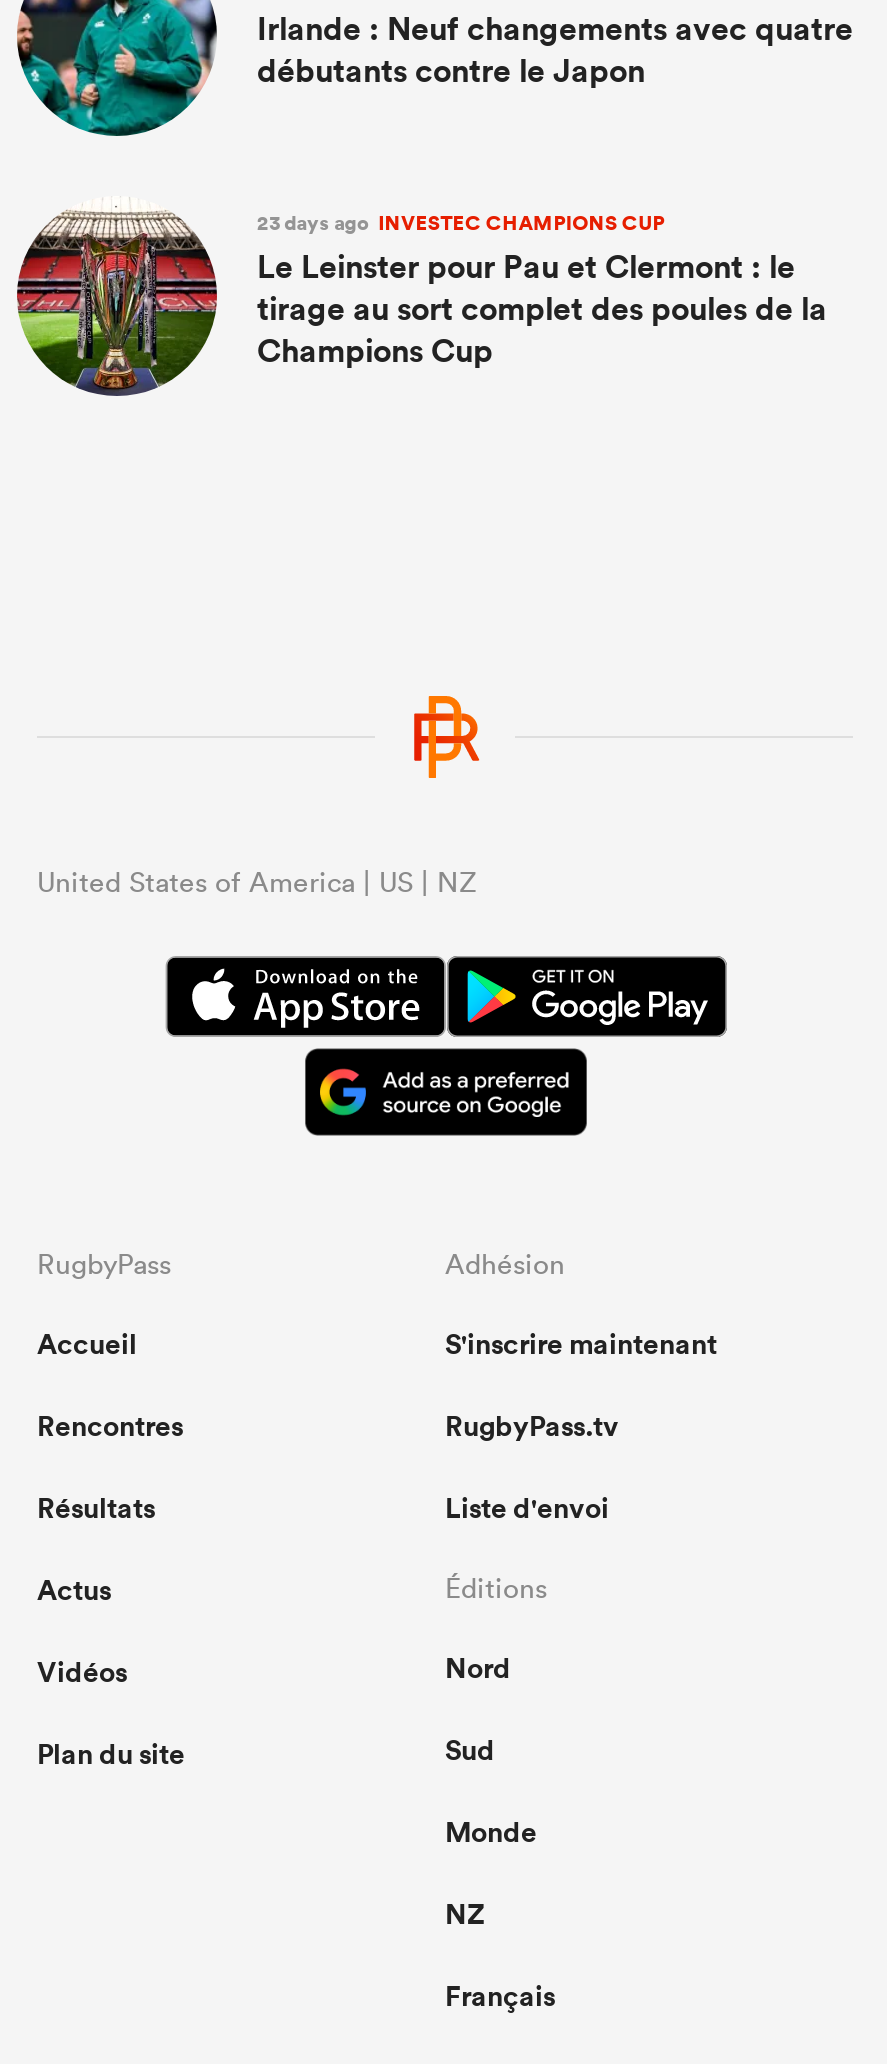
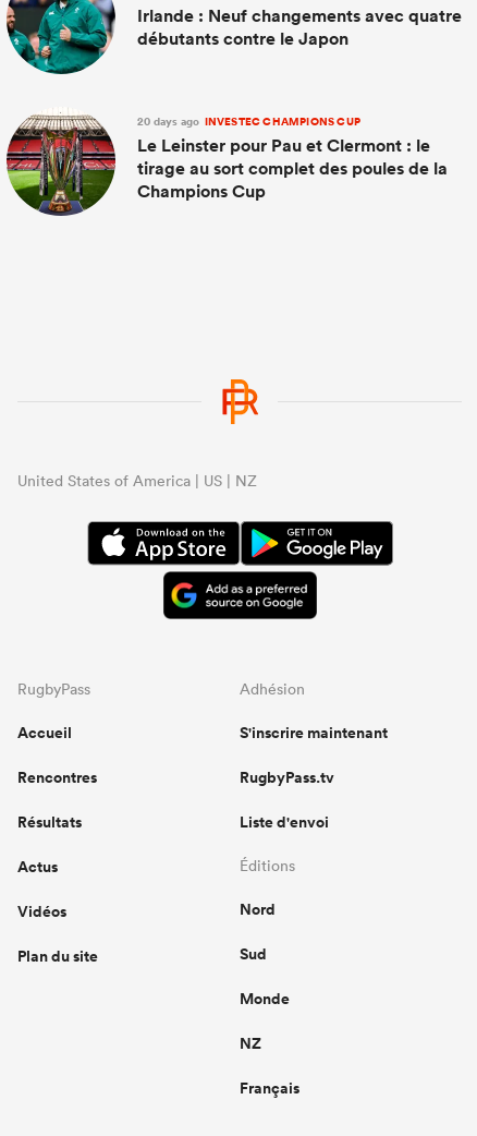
- 23 days ago INVESTEC CHAMPIONS CUP
+ 20 days ago INVESTEC CHAMPIONS CUP
